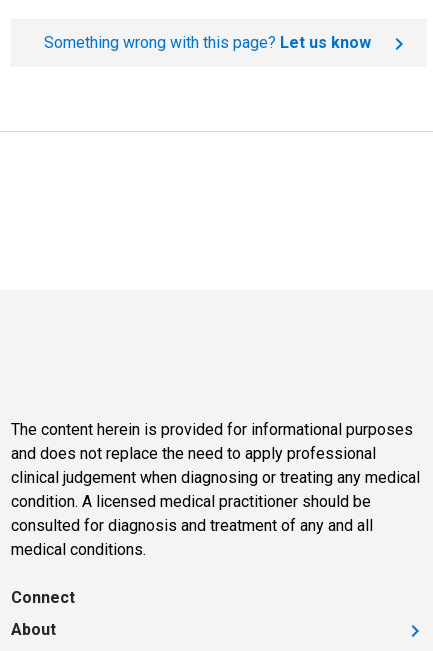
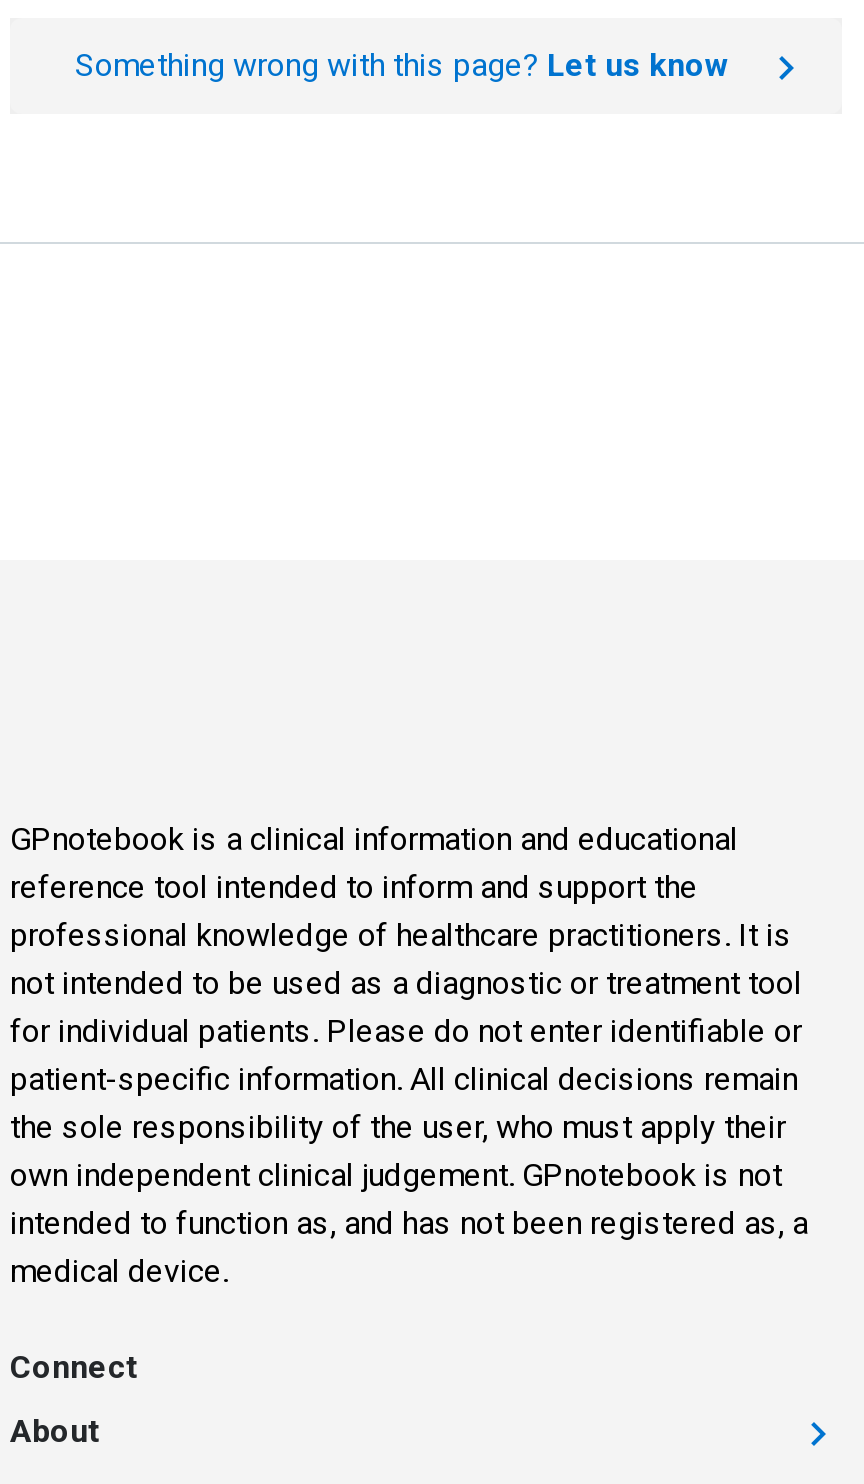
- The content herein is provided for informational purposes
- and does not replace the need to apply professional
- clinical judgement when diagnosing or treating any medical
- condition. A licensed medical practitioner should be
- consulted for diagnosis and treatment of any and all
- medical conditions.
+ GPnotebook is a clinical information and educational
+ reference tool intended to inform and support the
+ professional knowledge of healthcare practitioners. It is
+ not intended to be used as a diagnostic or treatment tool
+ for individual patients. Please do not enter identifiable or
+ patient-specific information. All clinical decisions remain
+ the sole responsibility of the user, who must apply their
+ own independent clinical judgement. GPnotebook is not
+ intended to function as, and has not been registered as, a
+ medical device.
